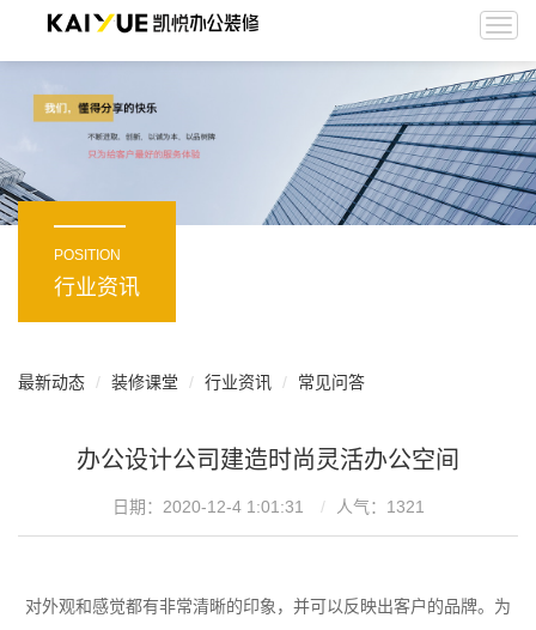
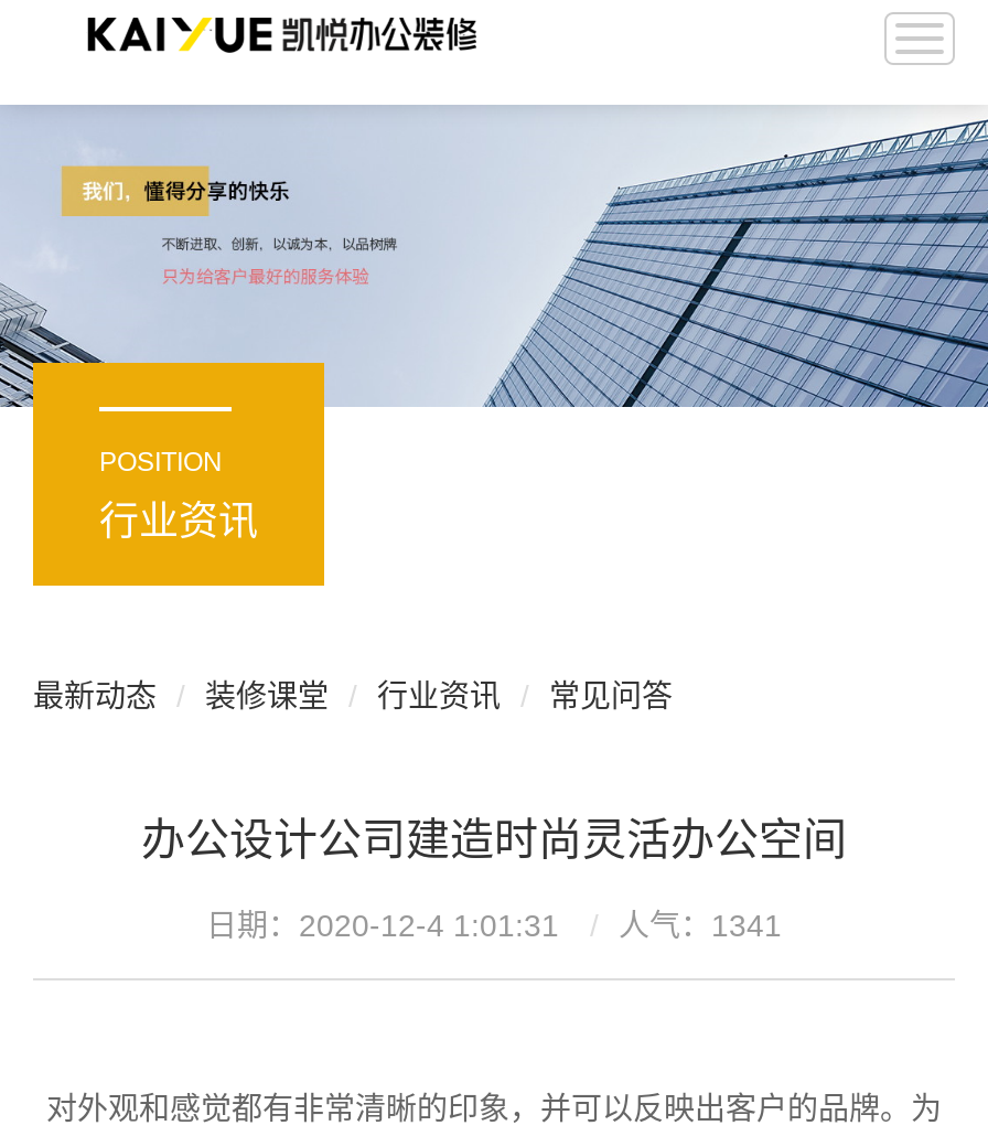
- 日期：2020-12-4 1:01:31 人气：1321
+ 日期：2020-12-4 1:01:31 人气：1341
